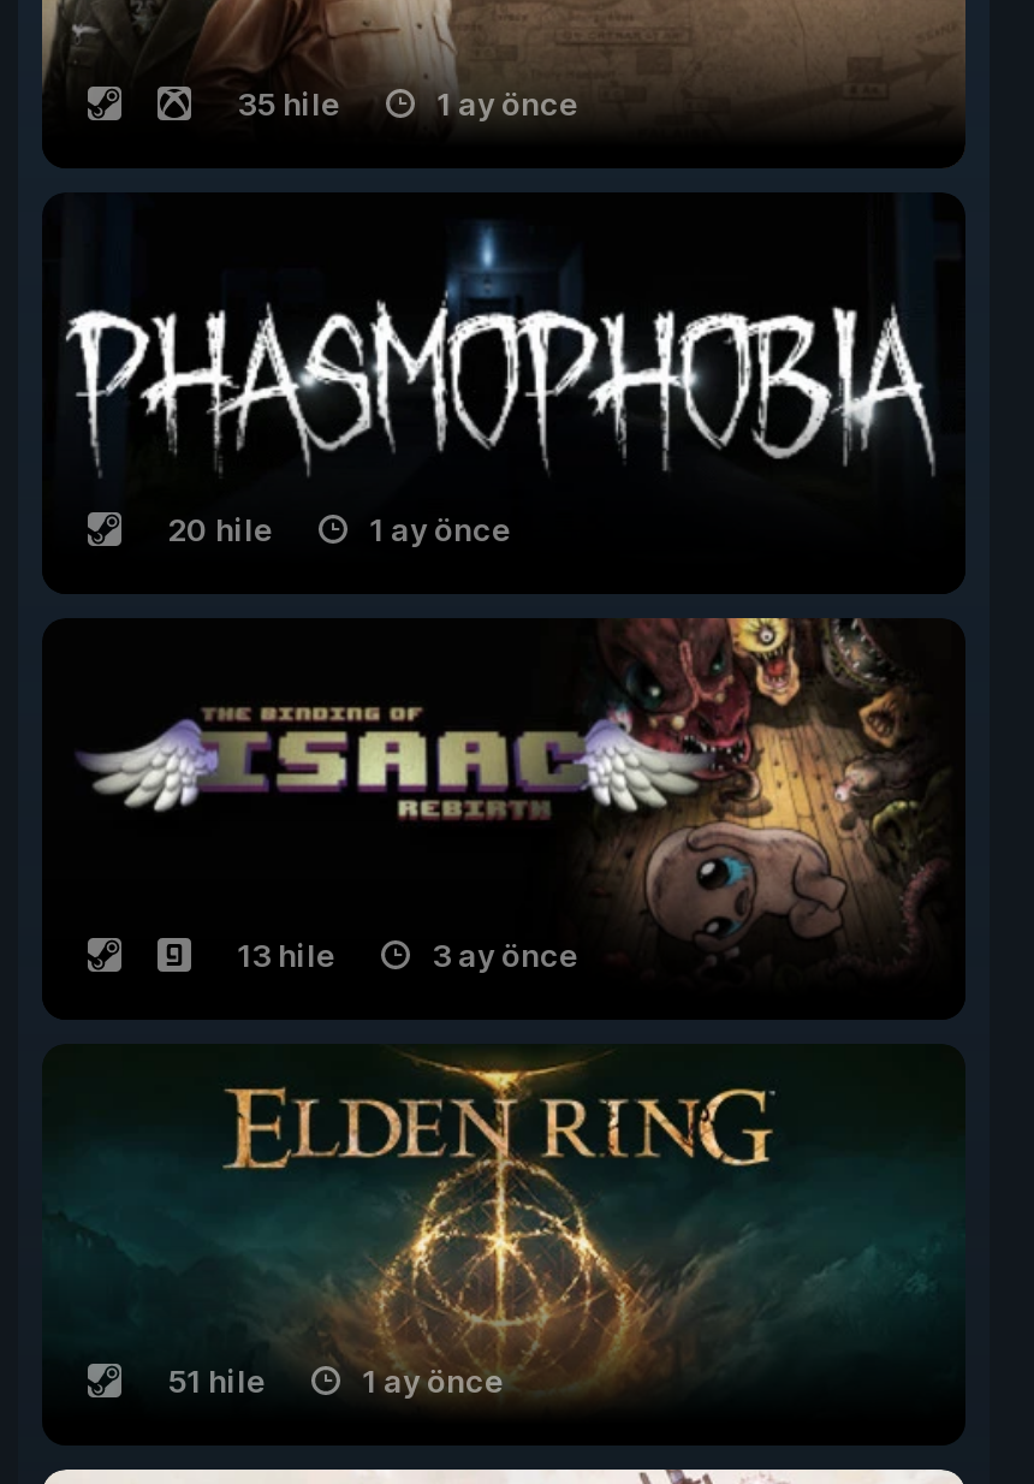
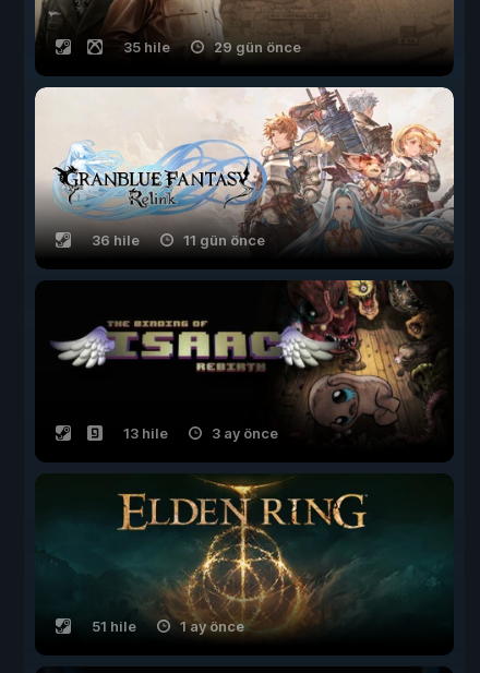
- 1 ay önce
+ 29 gün önce

- [image]
- 20 hile
+ [image]
+ 36 hile

- 1 ay önce
+ 11 gün önce
